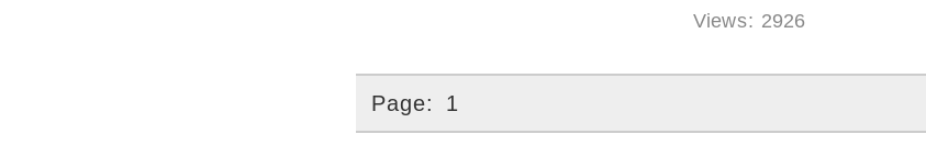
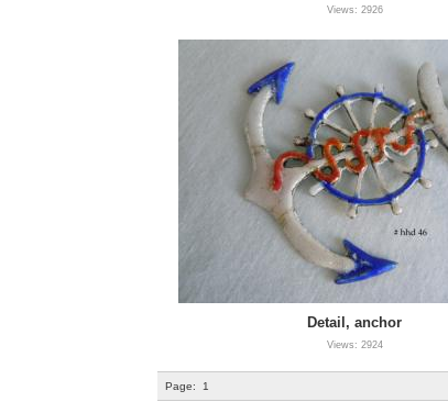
+ [image]
+ Detail, anchor
+ Views: 2924
